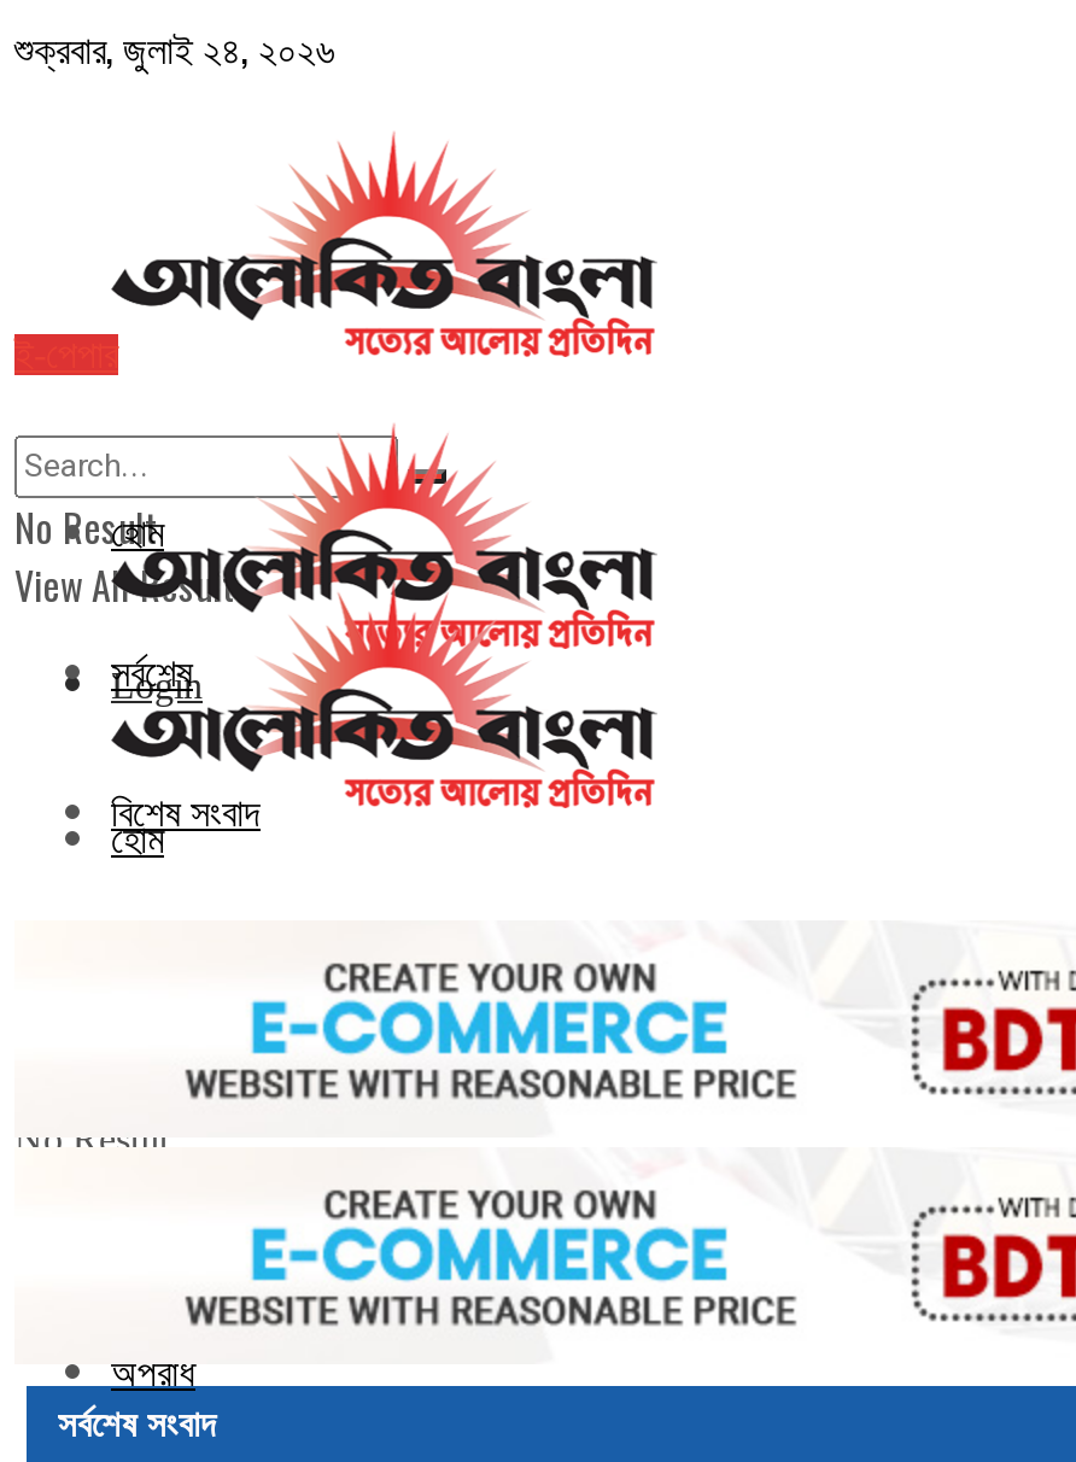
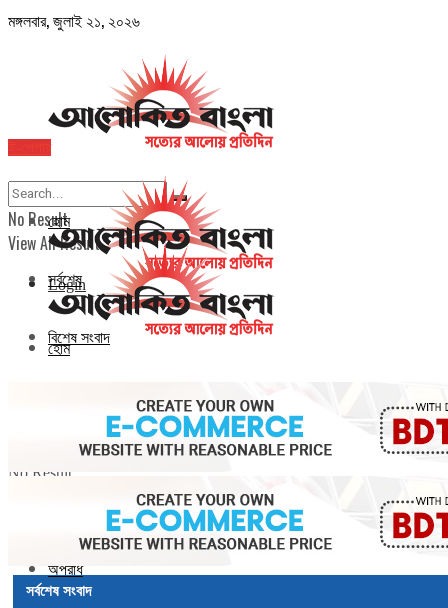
- শুক্রবার, জুলাই ২৪, ২০২৬
+ মঙ্গলবার, জুলাই ২১, ২০২৬
